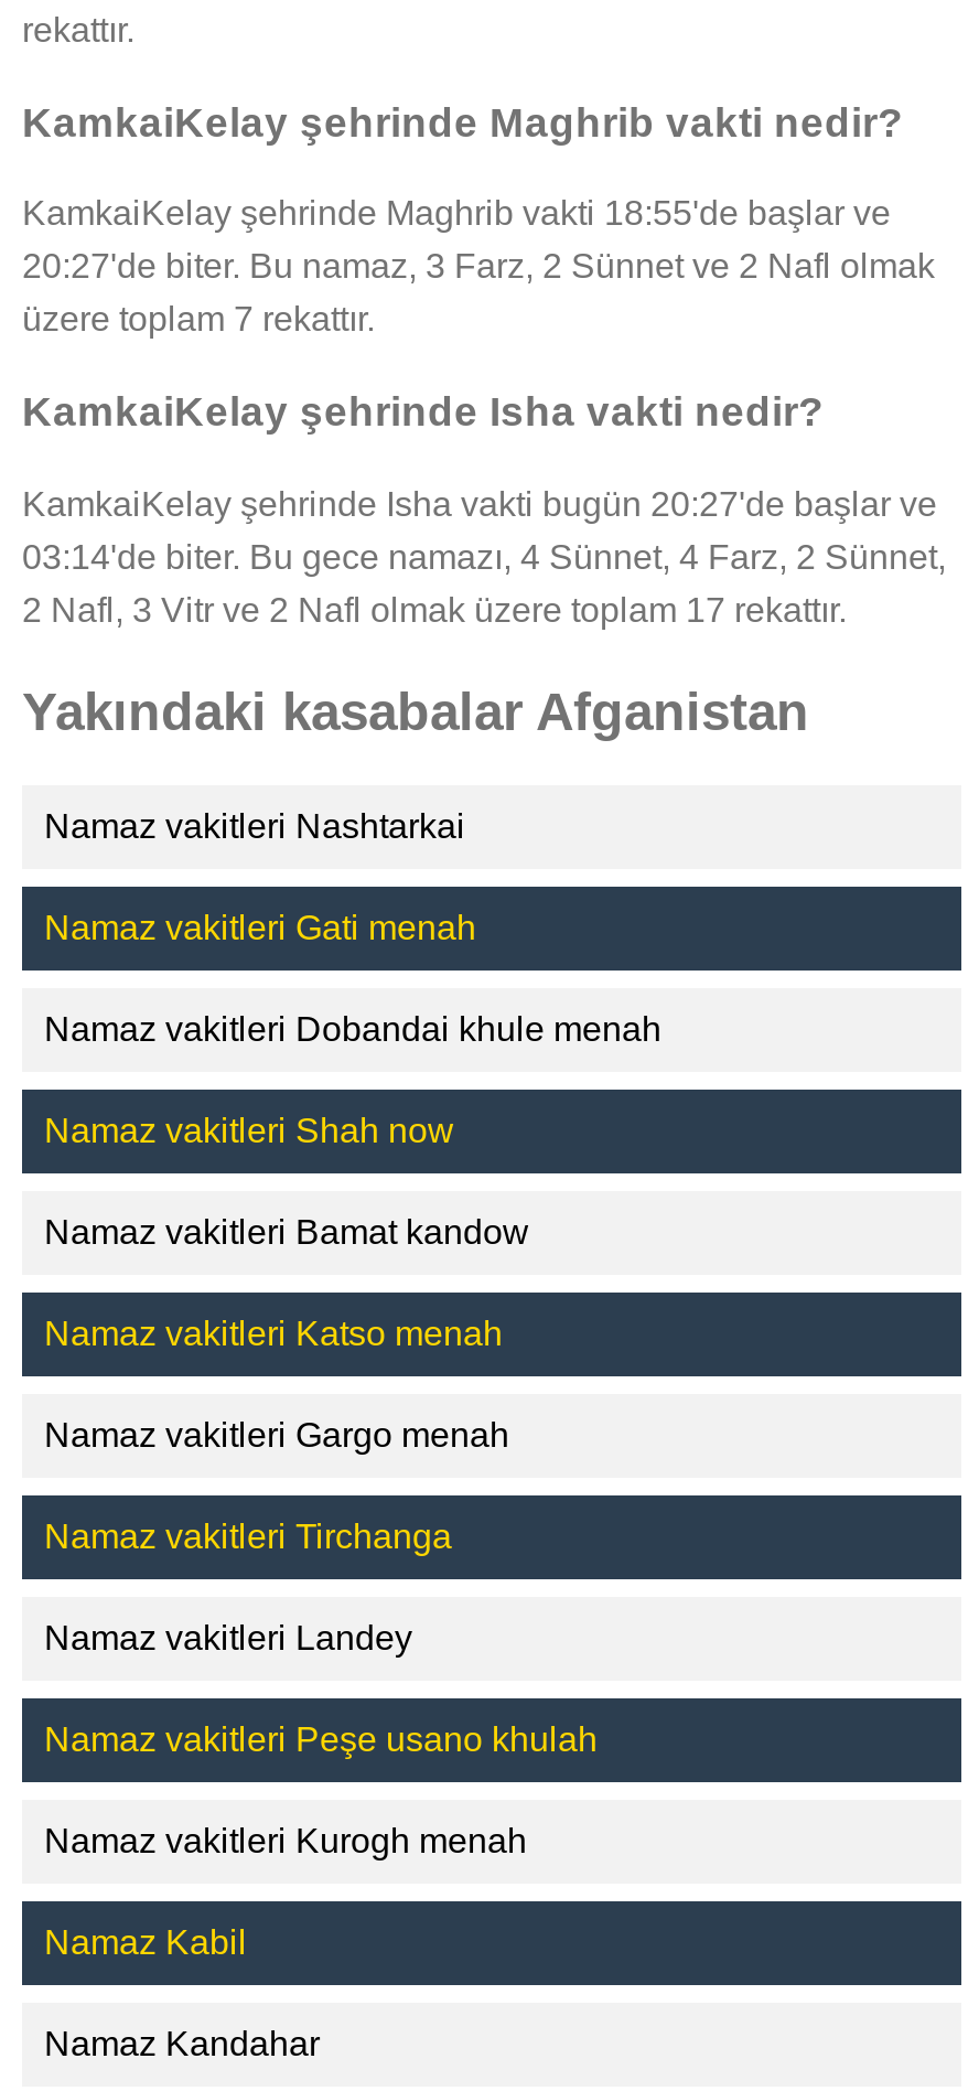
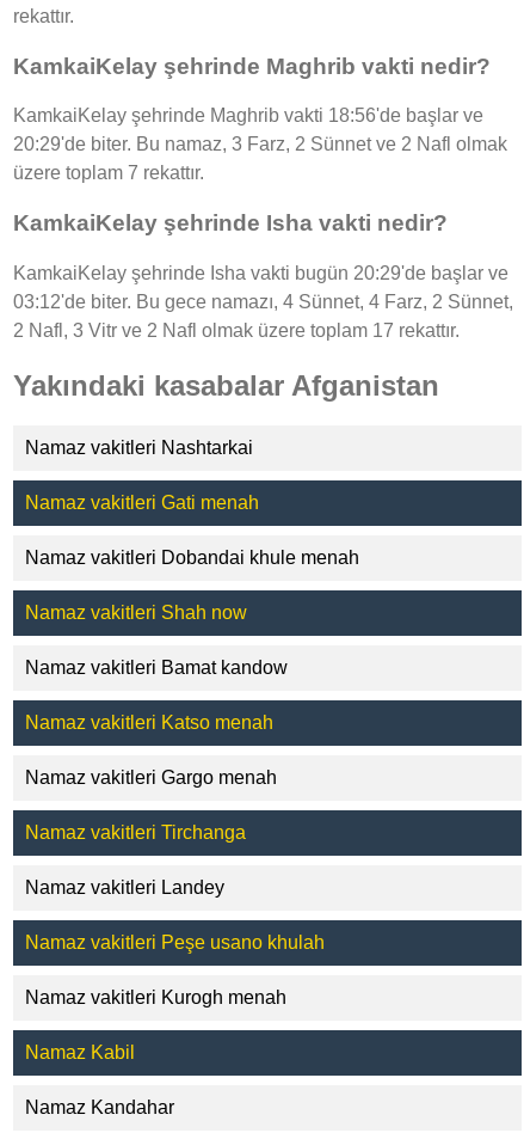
- KamkaiKelay şehrinde Maghrib vakti 18:55'de başlar ve
+ KamkaiKelay şehrinde Maghrib vakti 18:56'de başlar ve

- 20:27'de biter. Bu namaz, 3 Farz, 2 Sünnet ve 2 Nafl olmak
+ 20:29'de biter. Bu namaz, 3 Farz, 2 Sünnet ve 2 Nafl olmak

- KamkaiKelay şehrinde Isha vakti bugün 20:27'de başlar ve
+ KamkaiKelay şehrinde Isha vakti bugün 20:29'de başlar ve

- 03:14'de biter. Bu gece namazı, 4 Sünnet, 4 Farz, 2 Sünnet,
+ 03:12'de biter. Bu gece namazı, 4 Sünnet, 4 Farz, 2 Sünnet,
